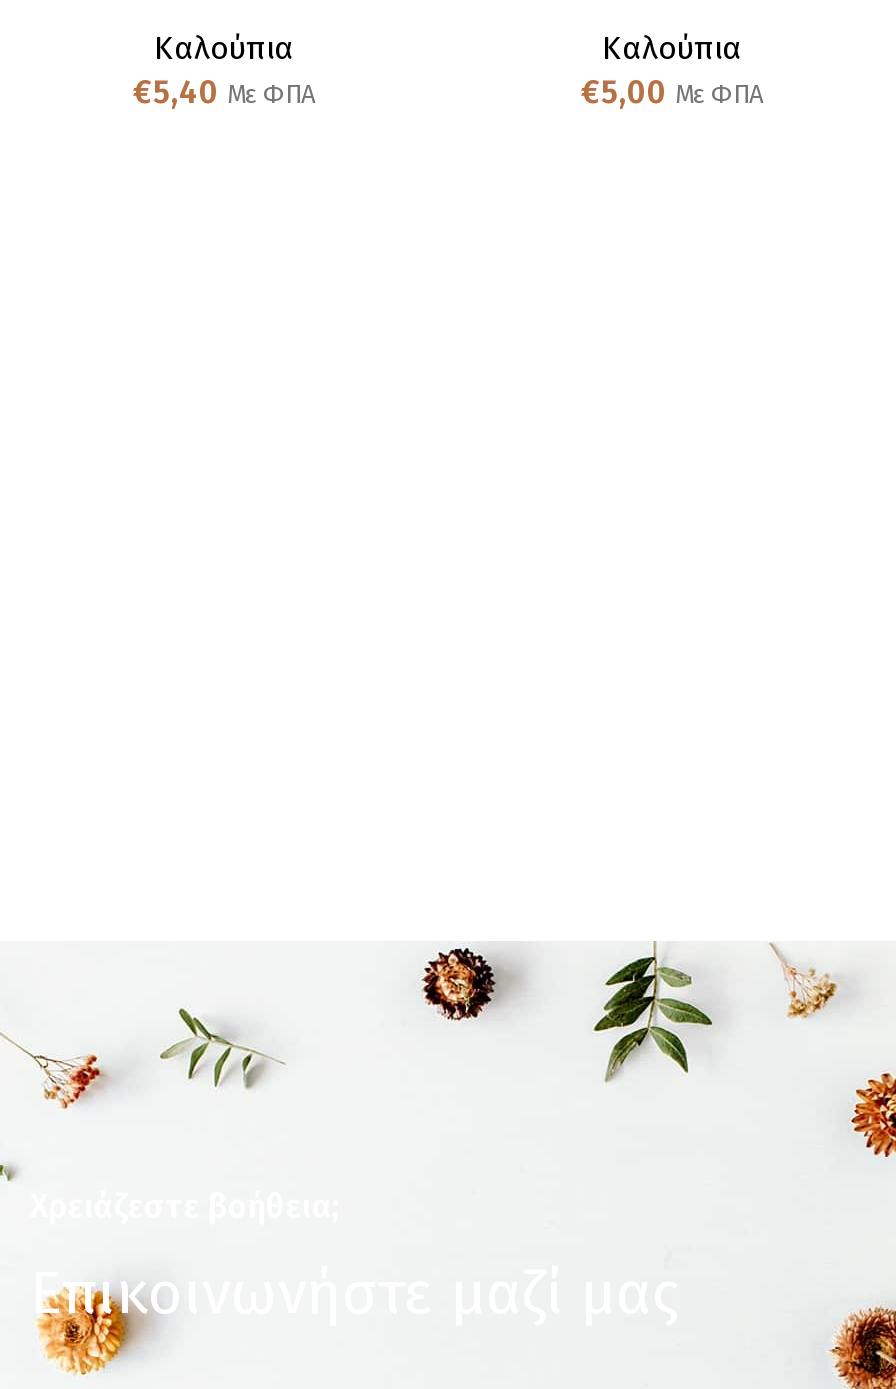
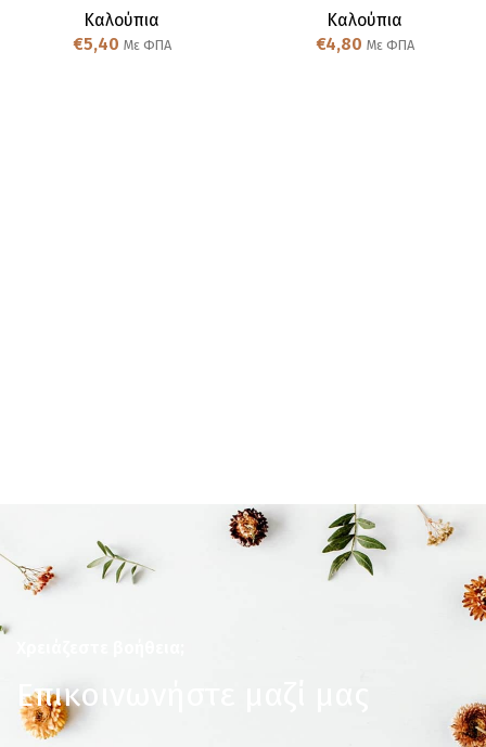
- €5,00 Με ΦΠΑ
+ €4,80 Με ΦΠΑ
